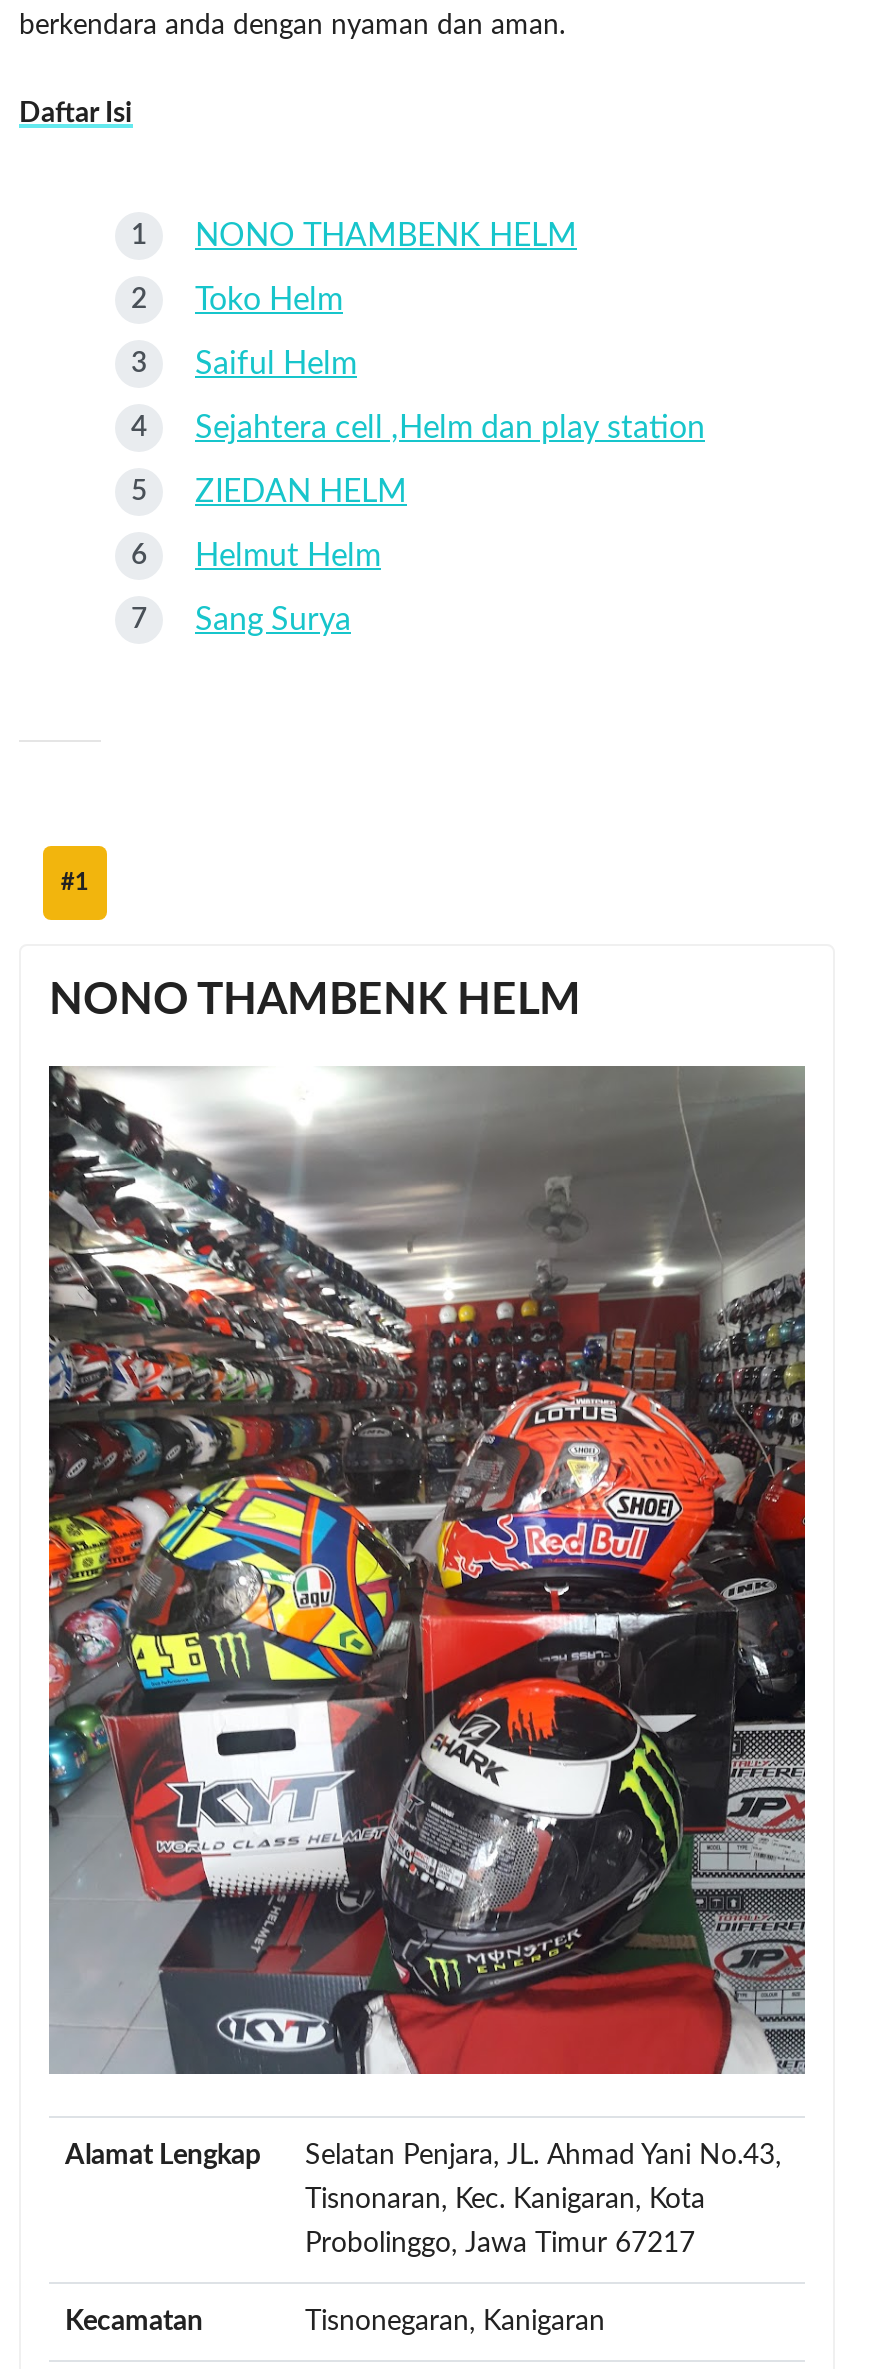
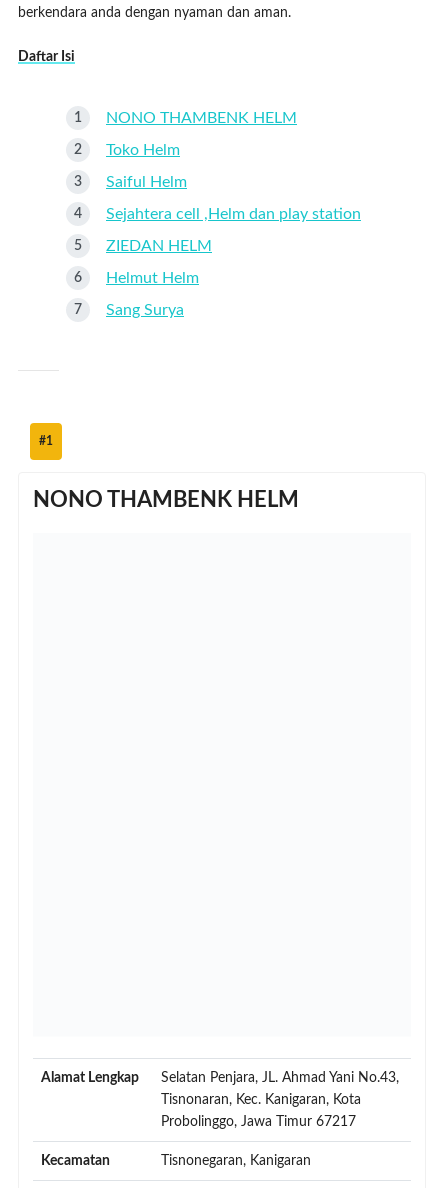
- [image]
